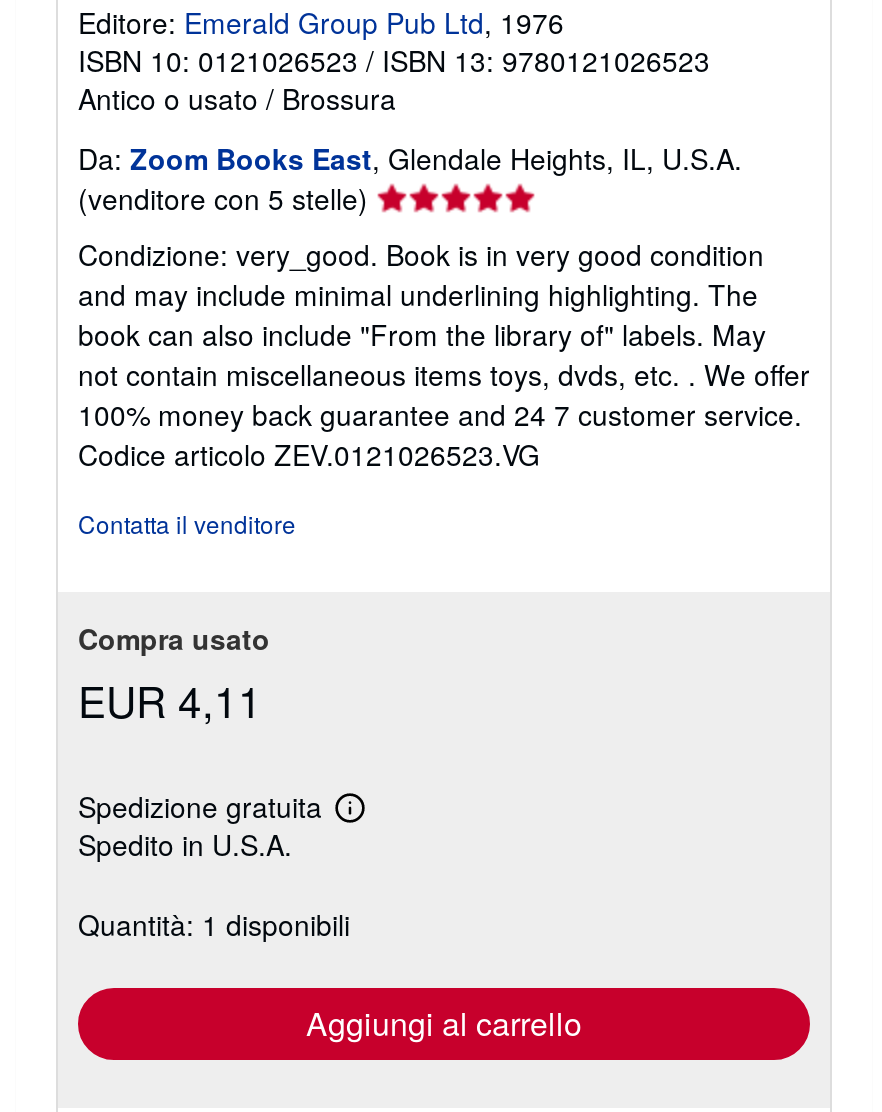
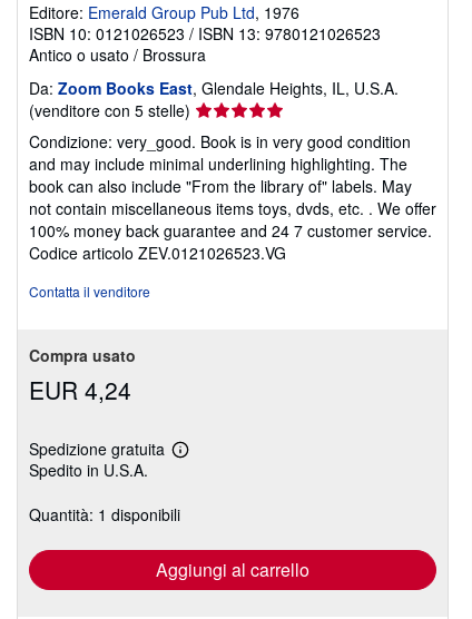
- EUR 4,11
+ EUR 4,24
